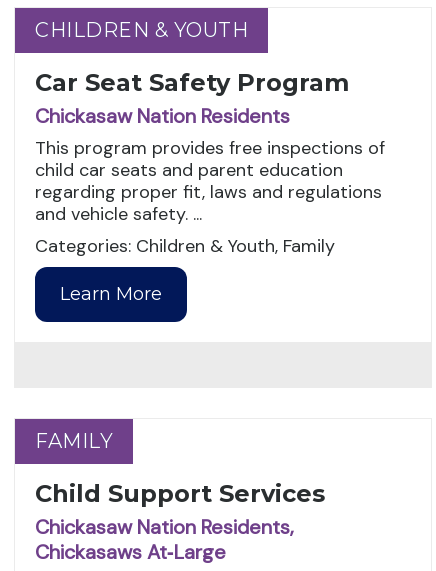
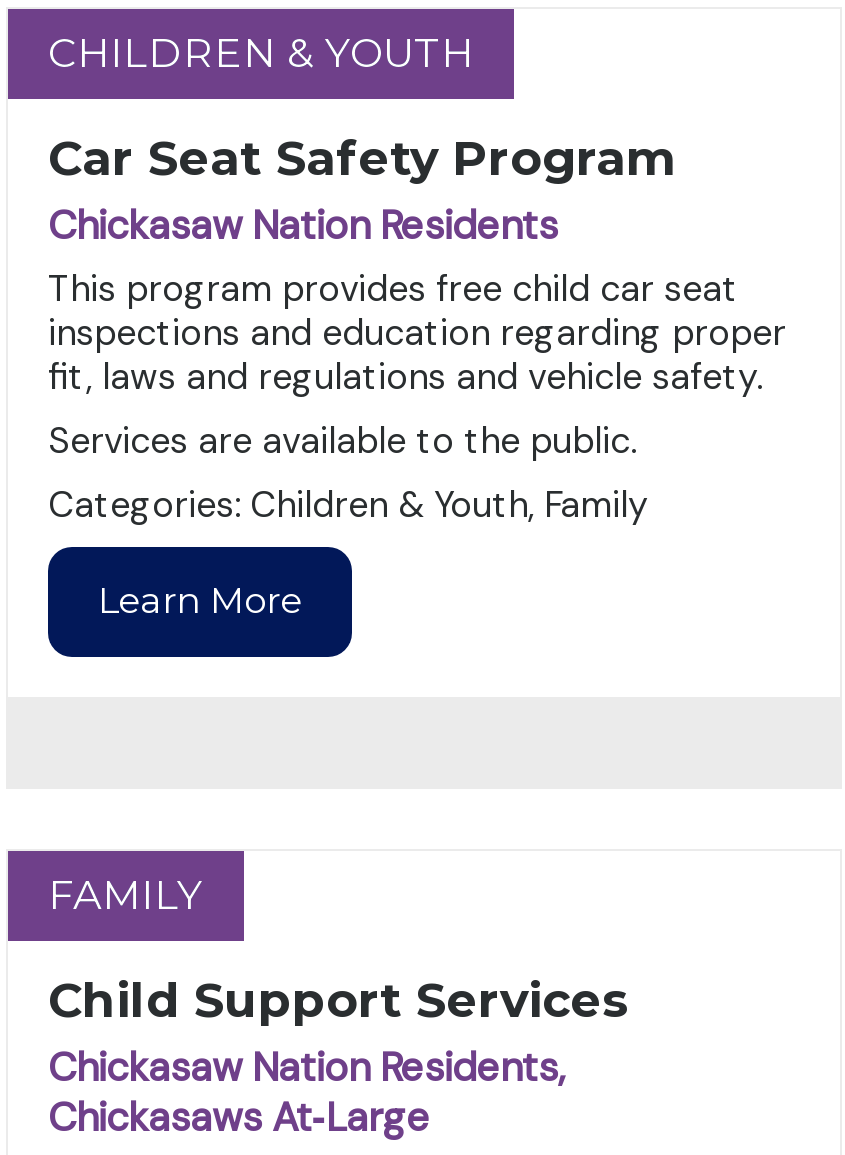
- This program provides free inspections of
- child car seats and parent education
- regarding proper fit, laws and regulations
- and vehicle safety. ...
+ This program provides free child car seat
+ inspections and education regarding proper
+ fit, laws and regulations and vehicle safety.
+ Services are available to the public.
